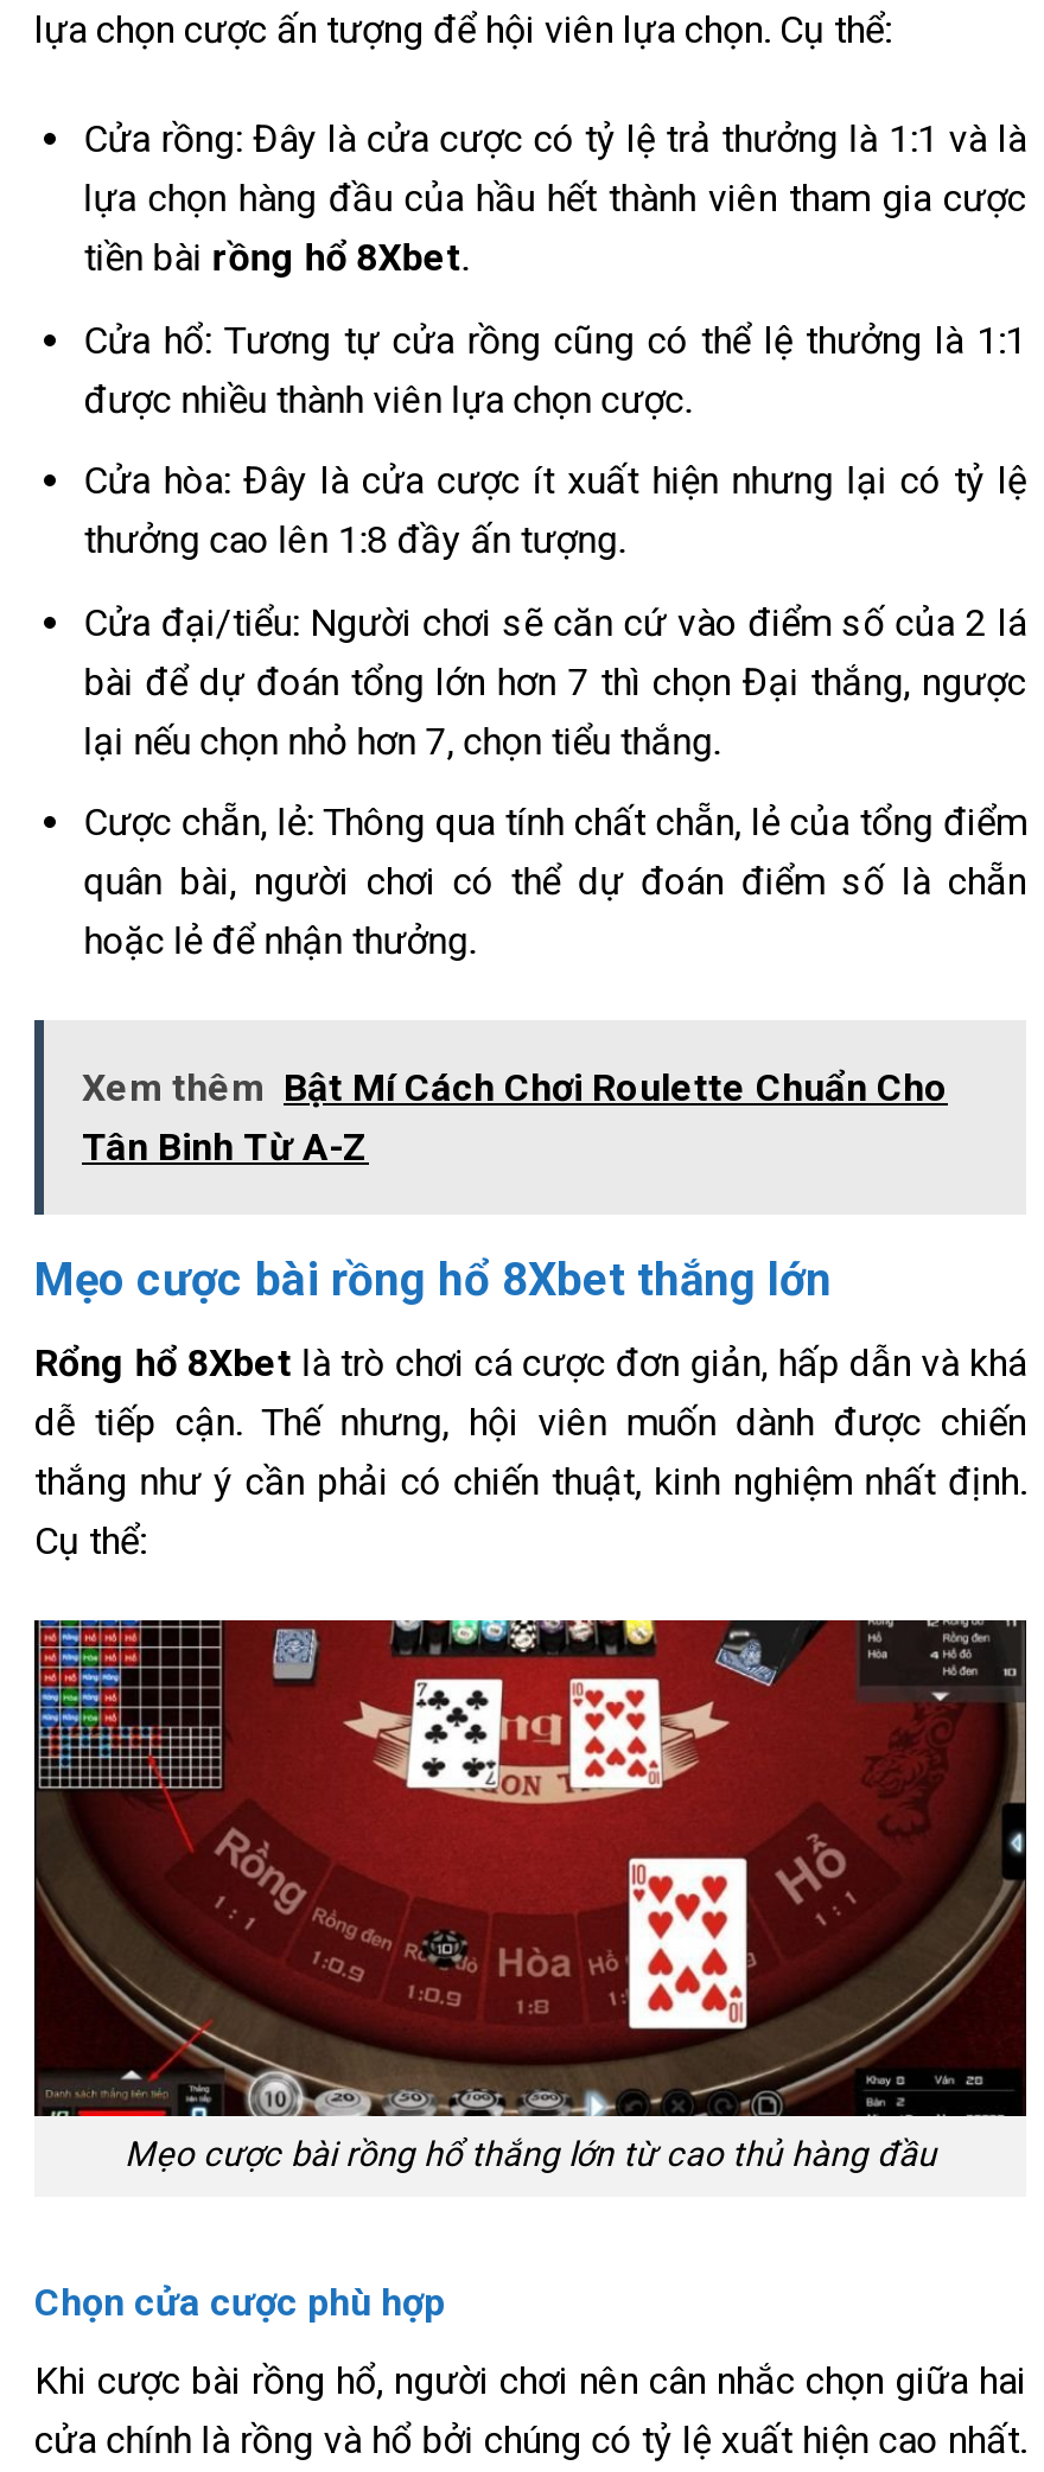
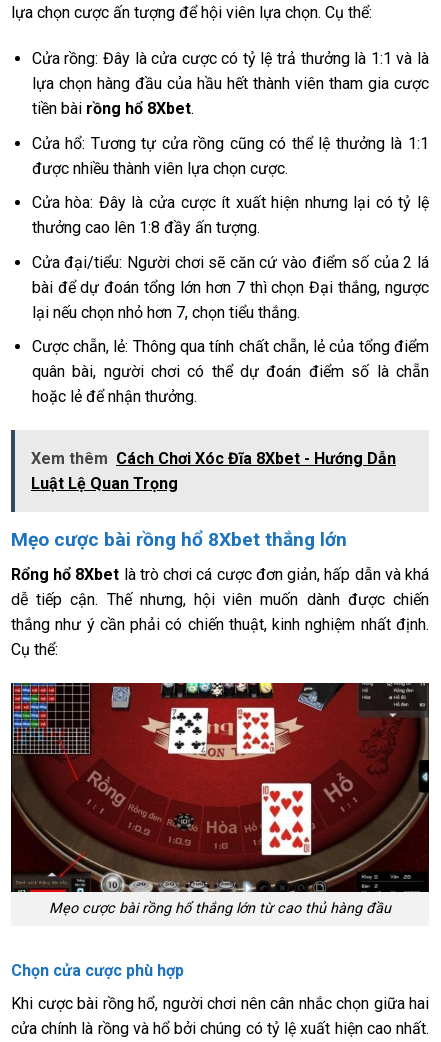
- Xem thêm Bật Mí Cách Chơi Roulette Chuẩn Cho
- Tân Binh Từ A-Z
+ Xem thêm Cách Chơi Xóc Đĩa 8Xbet - Hướng Dẫn
+ Luật Lệ Quan Trọng
